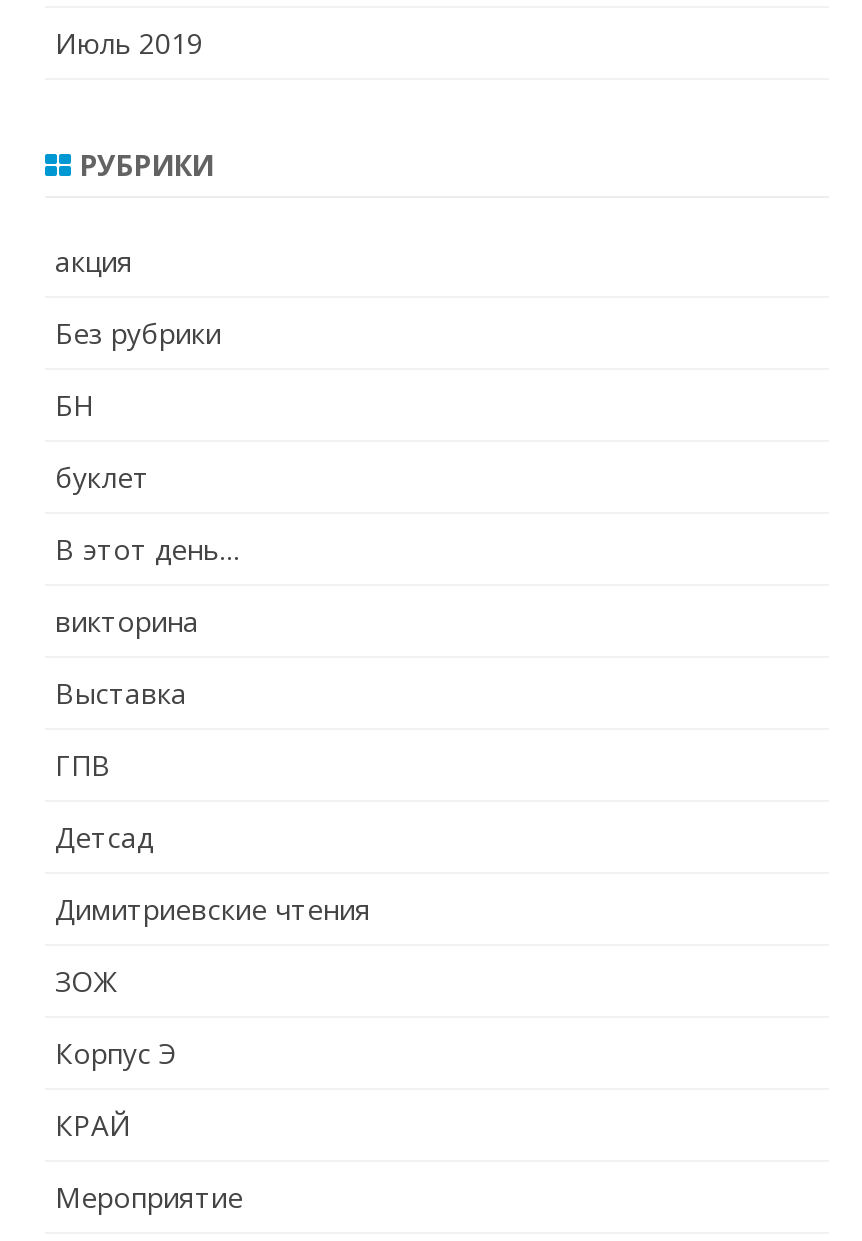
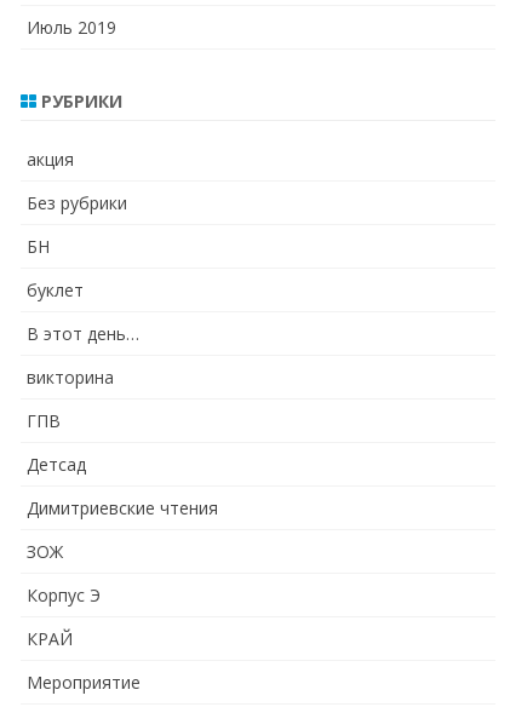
- Выставка
